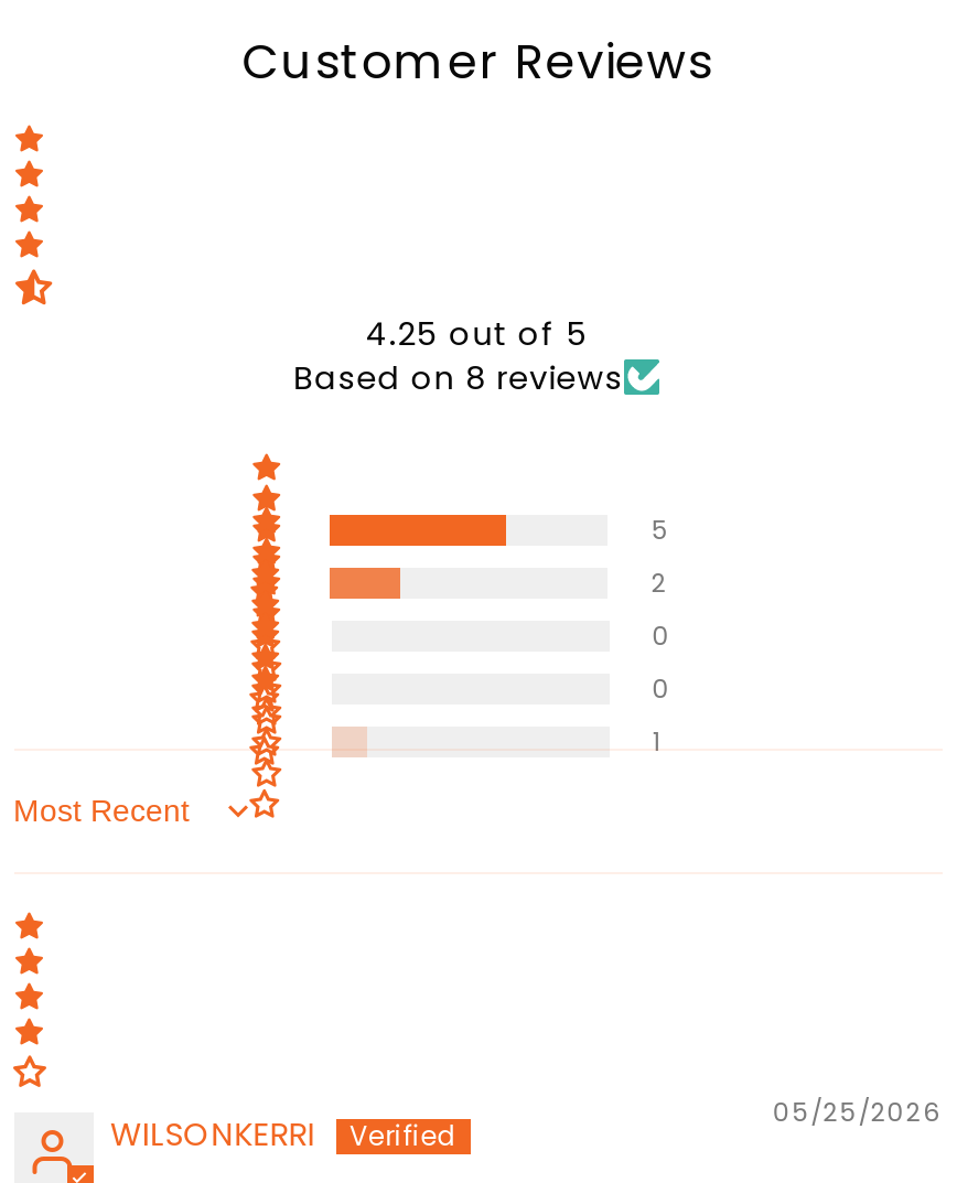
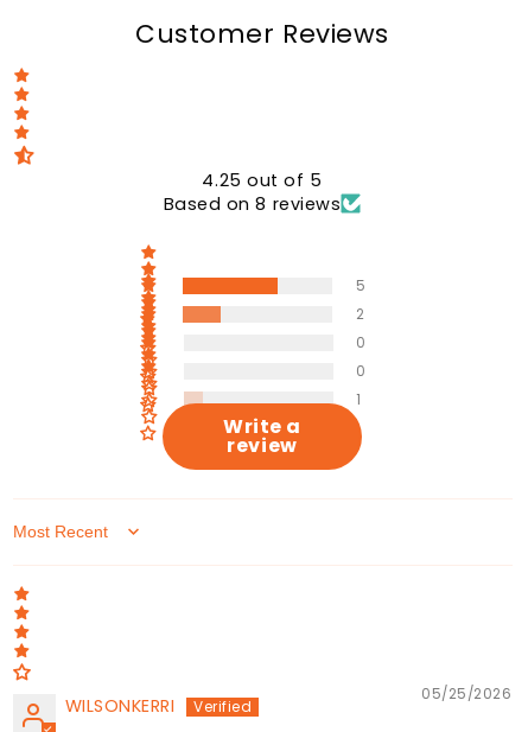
+ Write a
+ review
